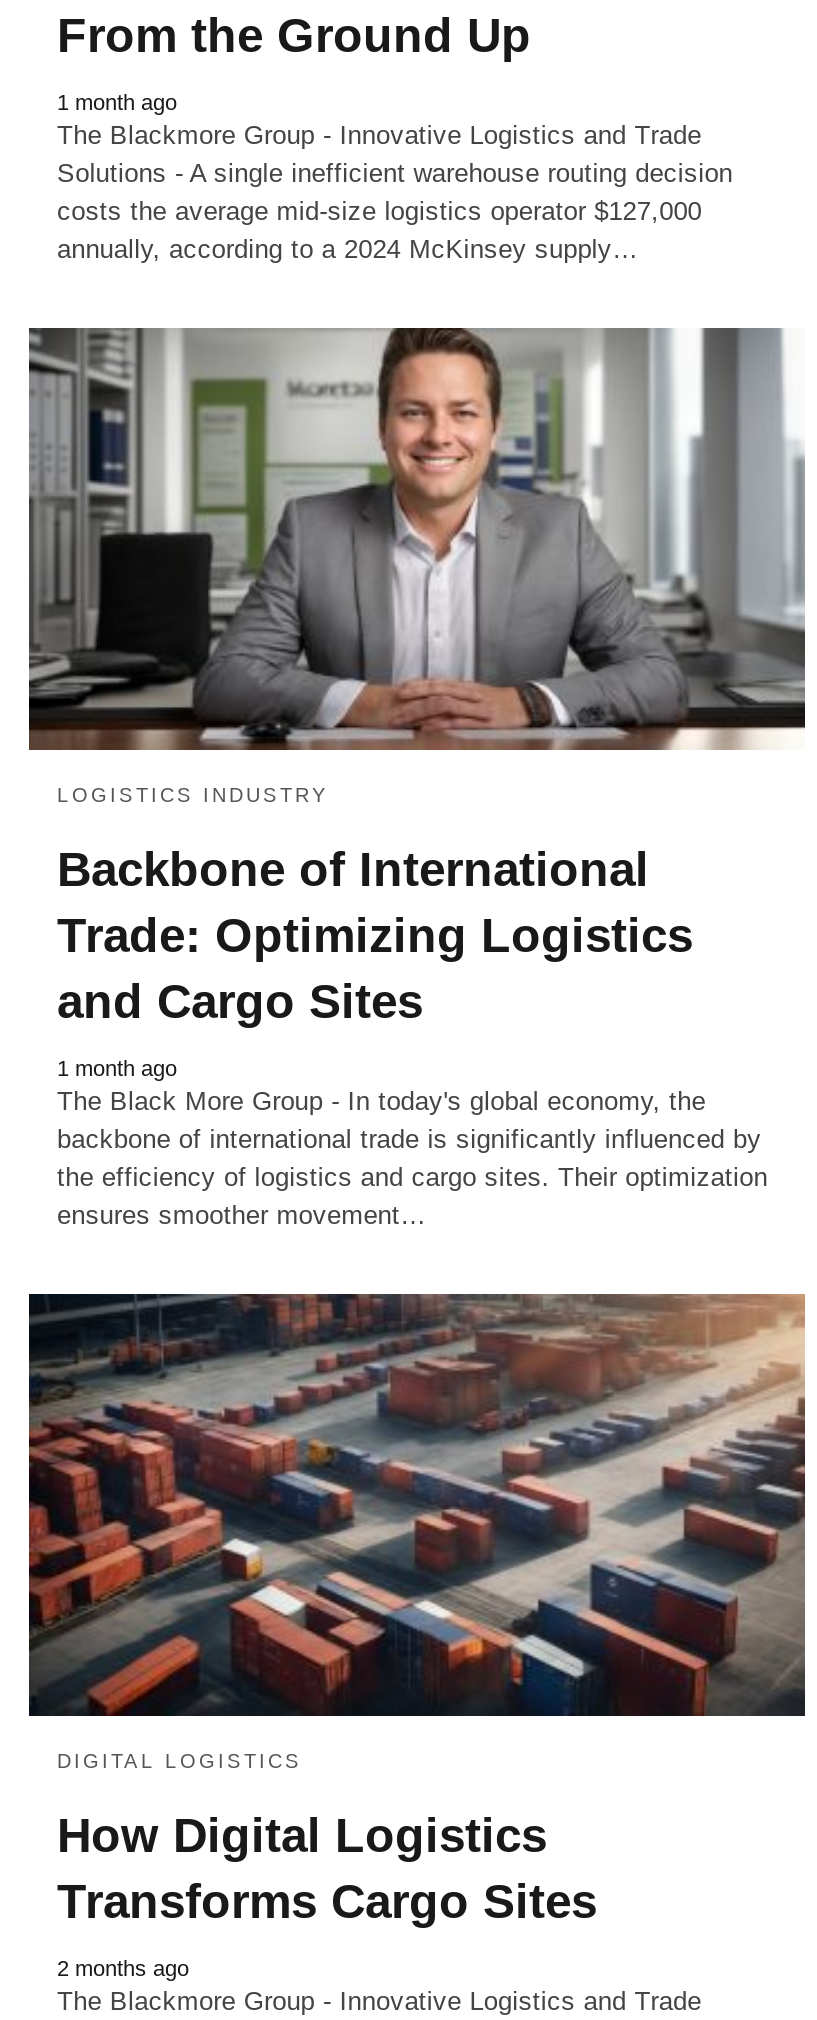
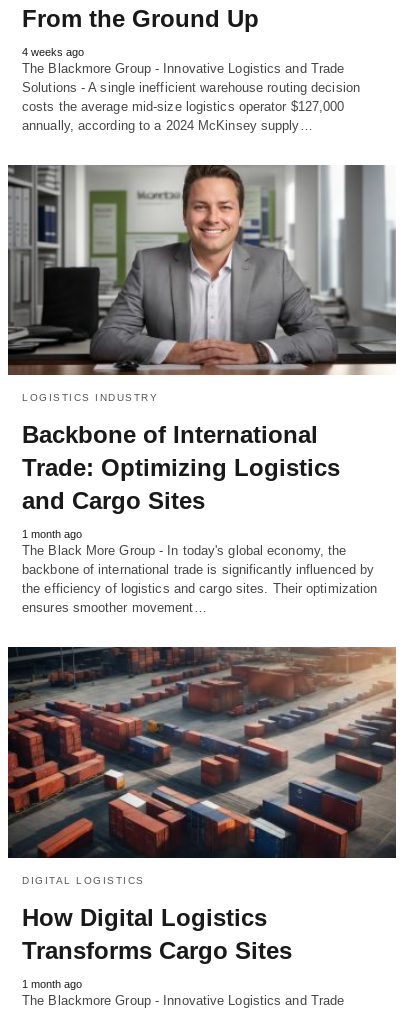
- 1 month ago
+ 4 weeks ago

- 2 months ago
+ 1 month ago
